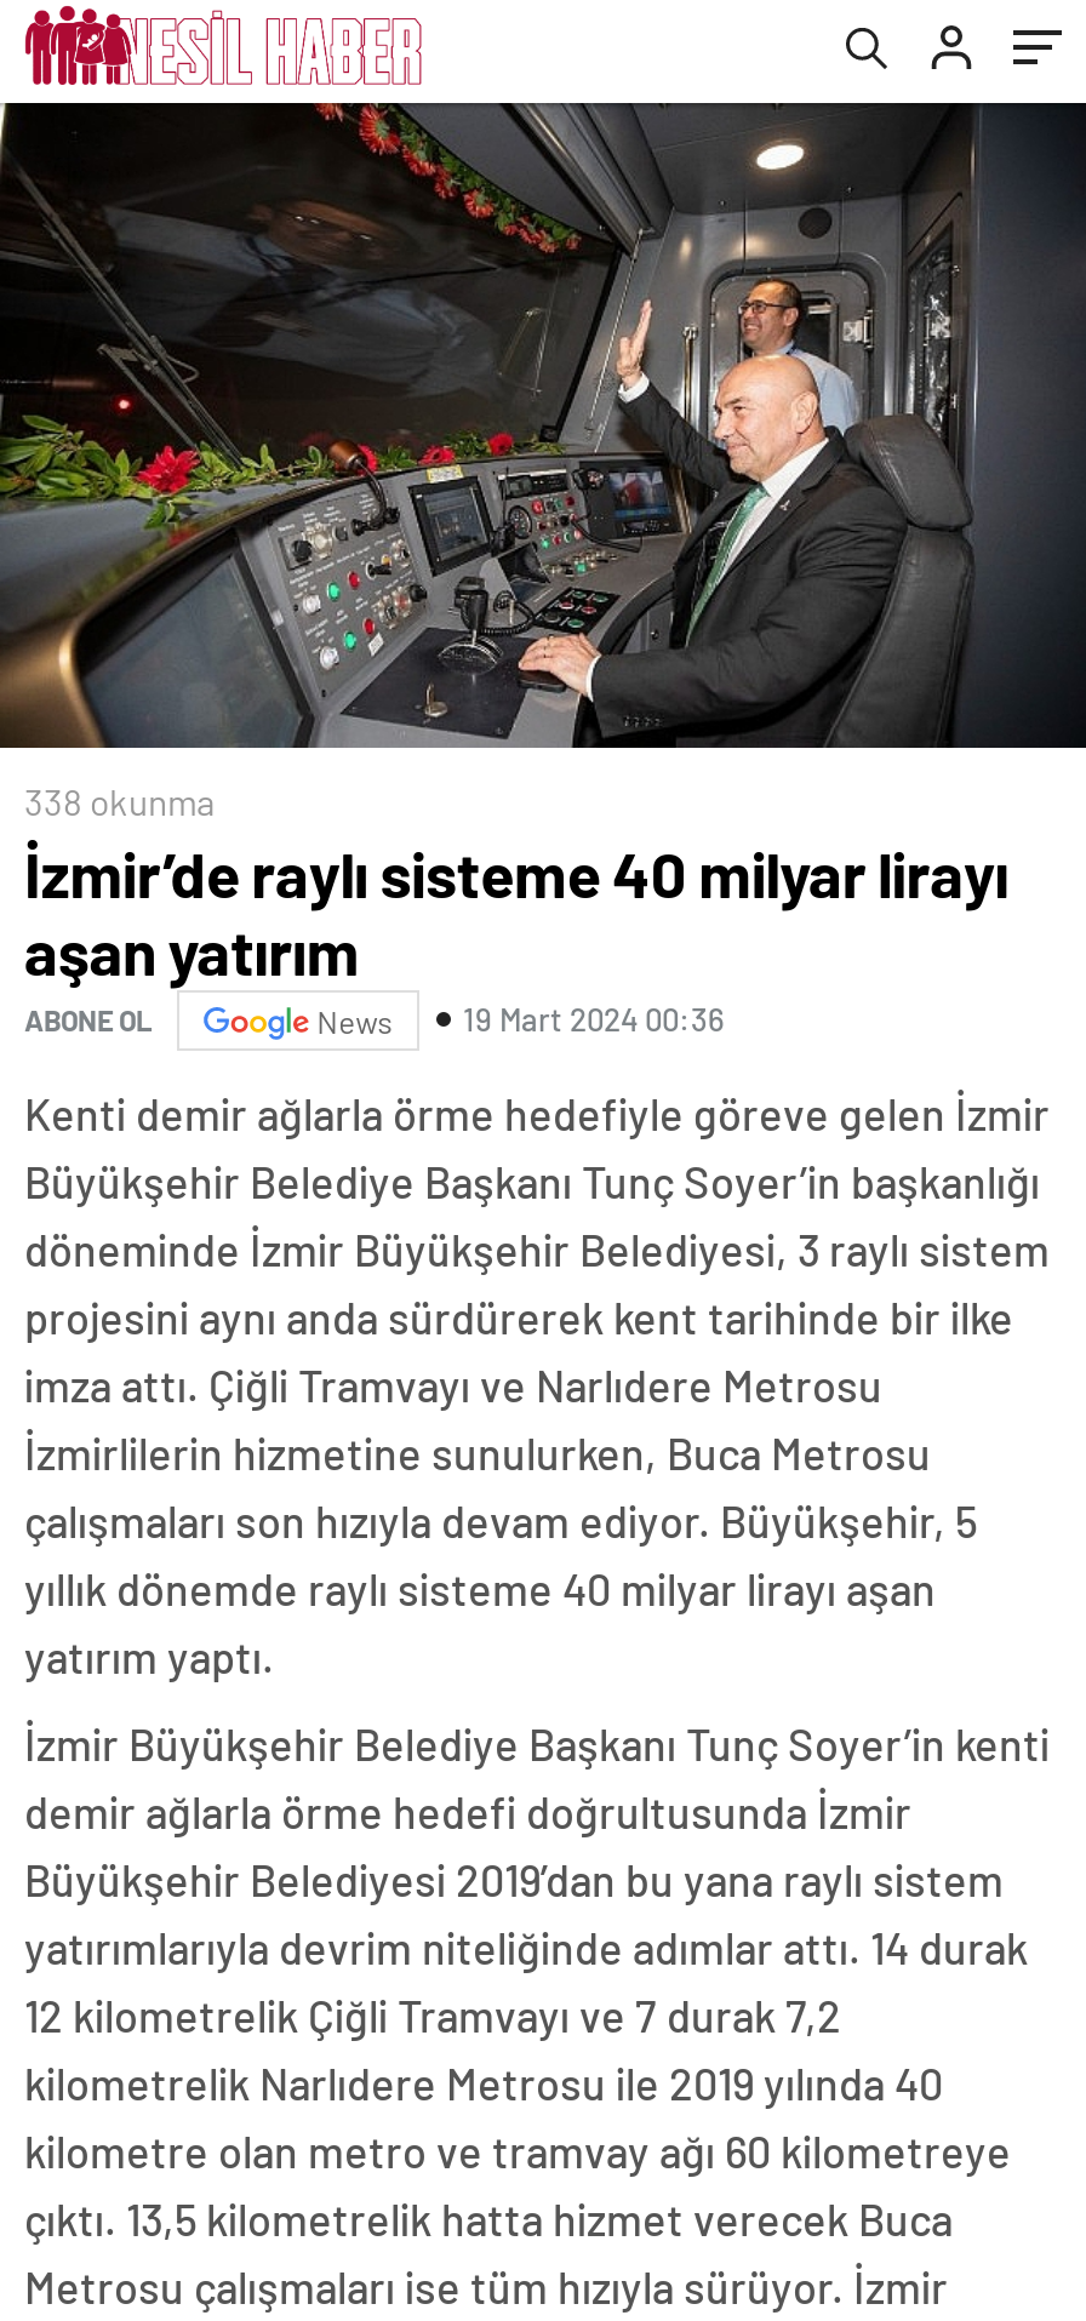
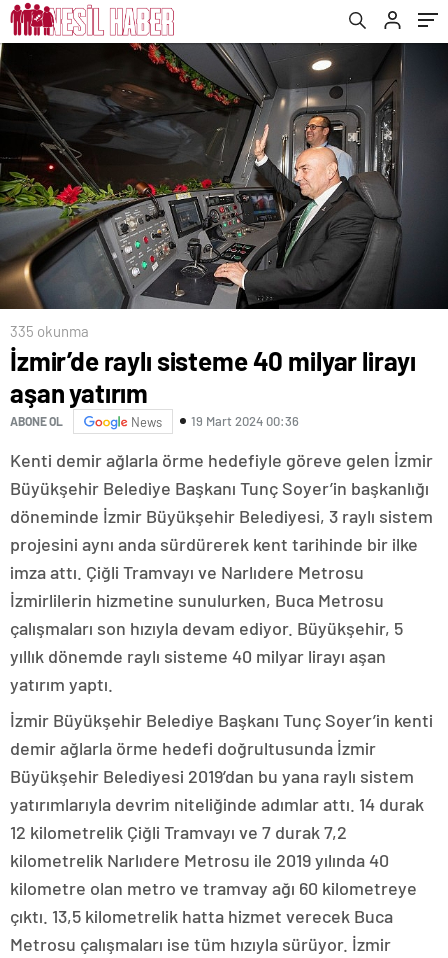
- 338 okunma
+ 335 okunma
